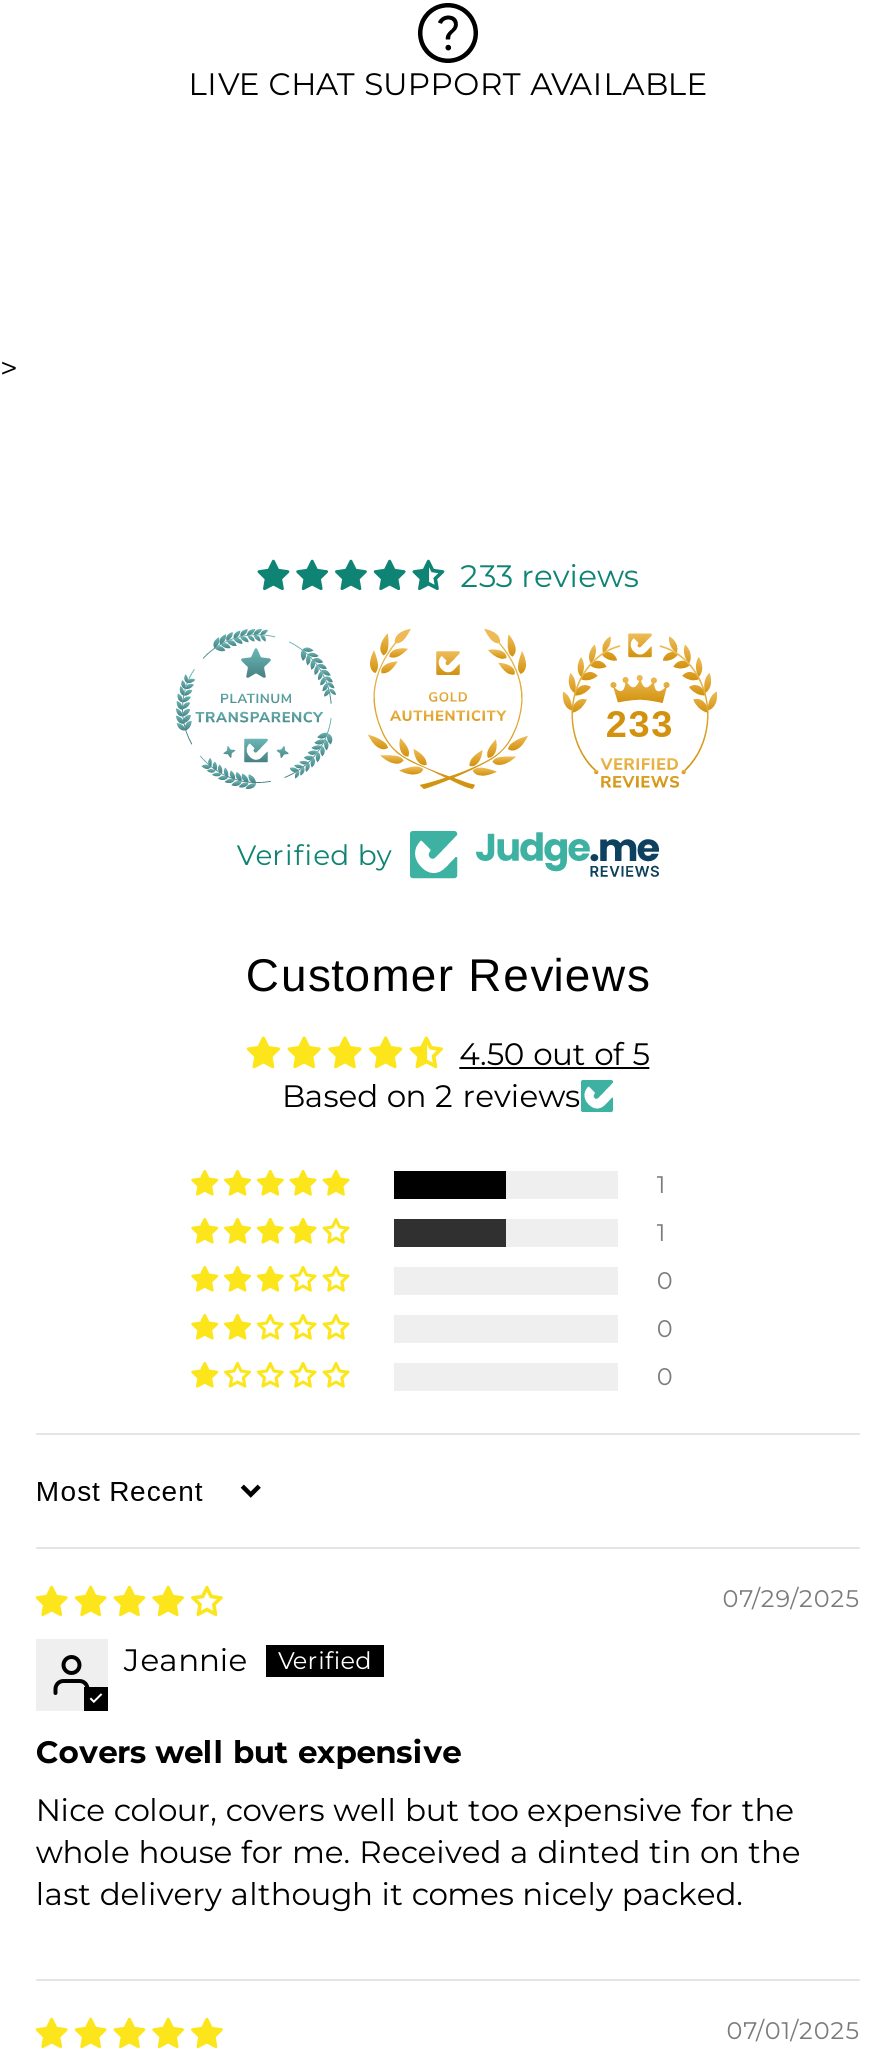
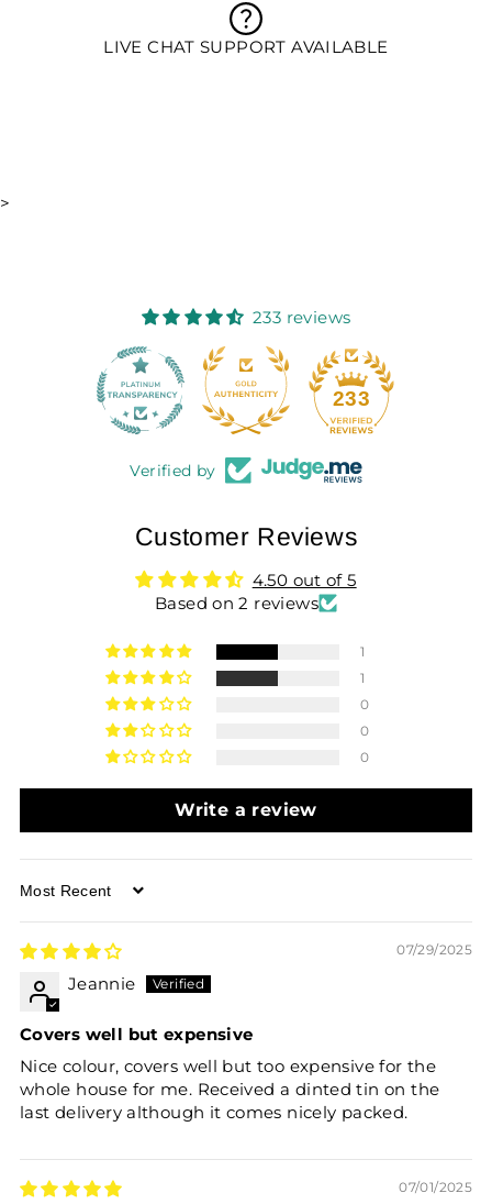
+ Write a review
